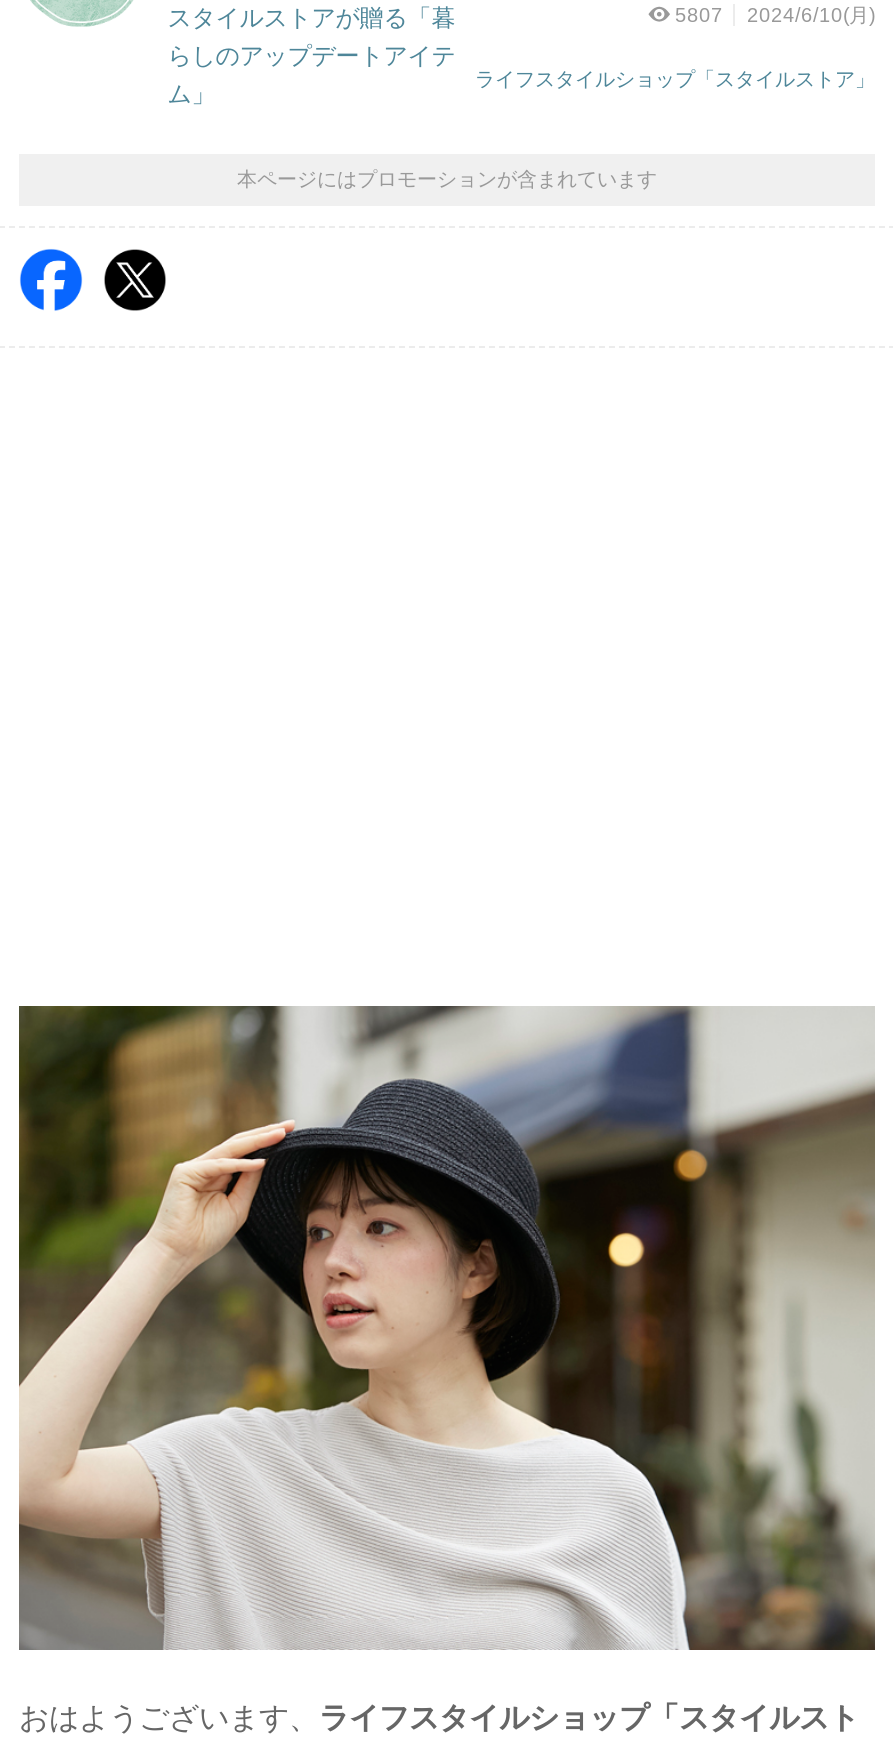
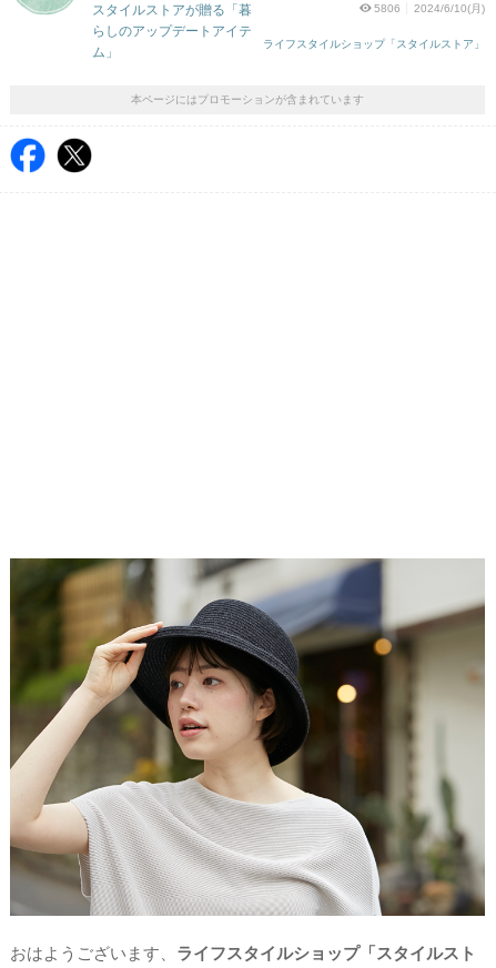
- 5807 2024/6/10(月)
+ 5806 2024/6/10(月)
